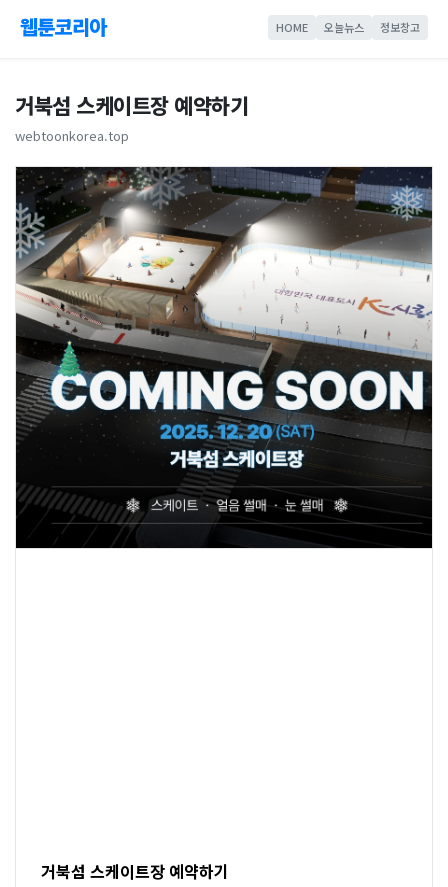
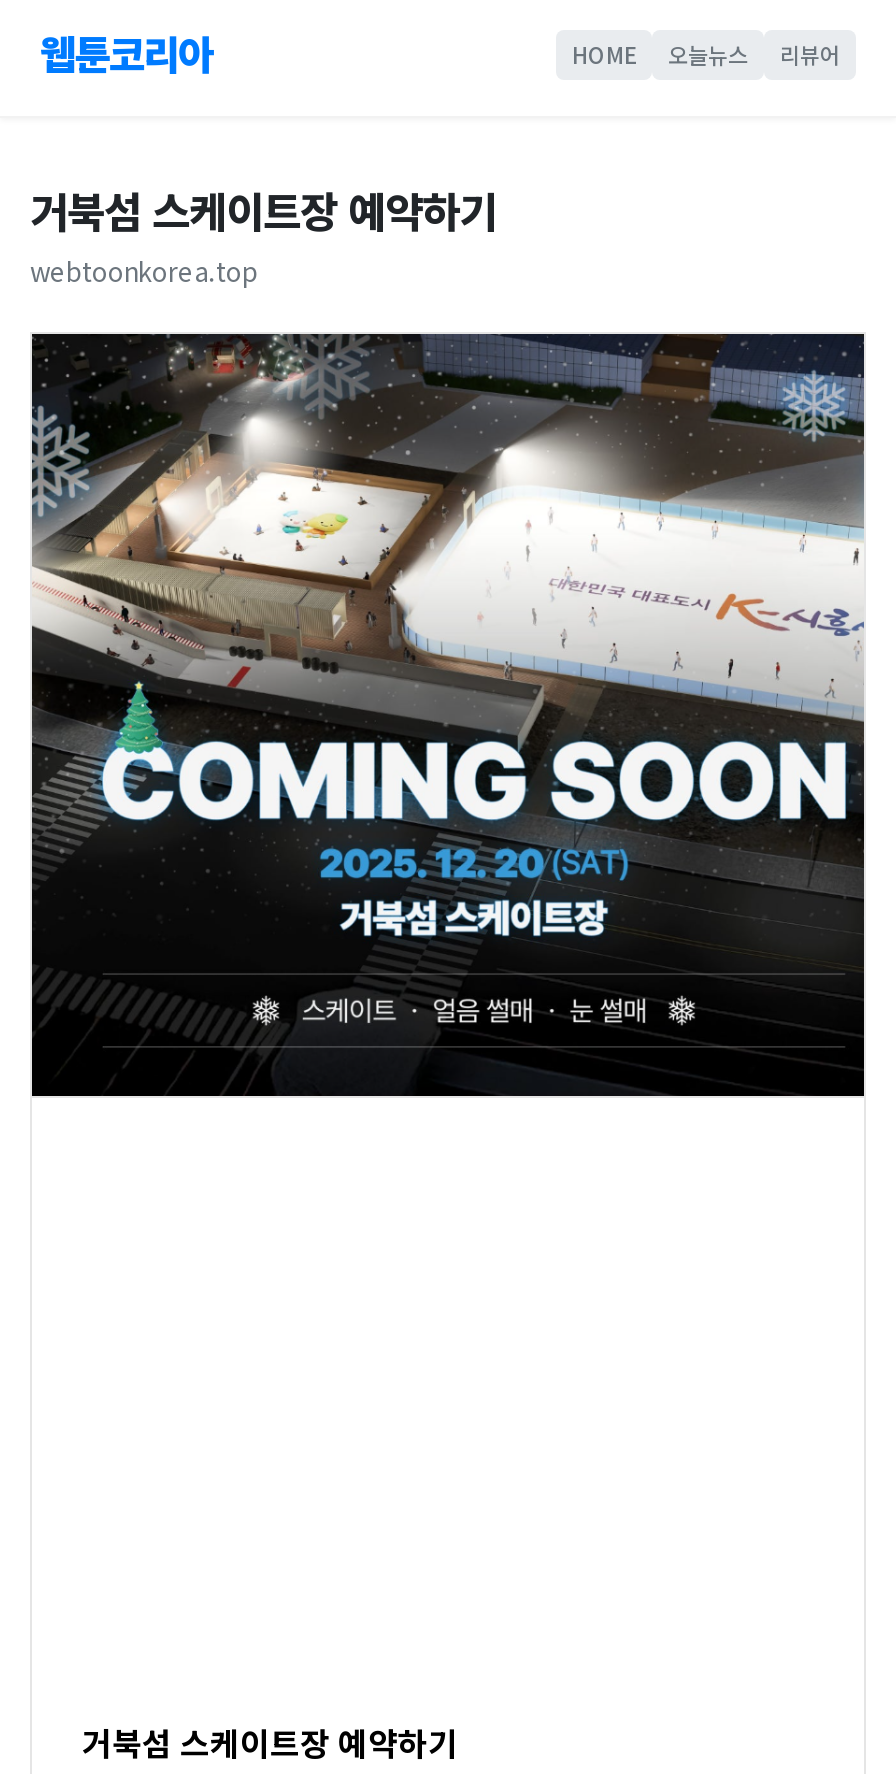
- 정보창고
+ 리뷰어
